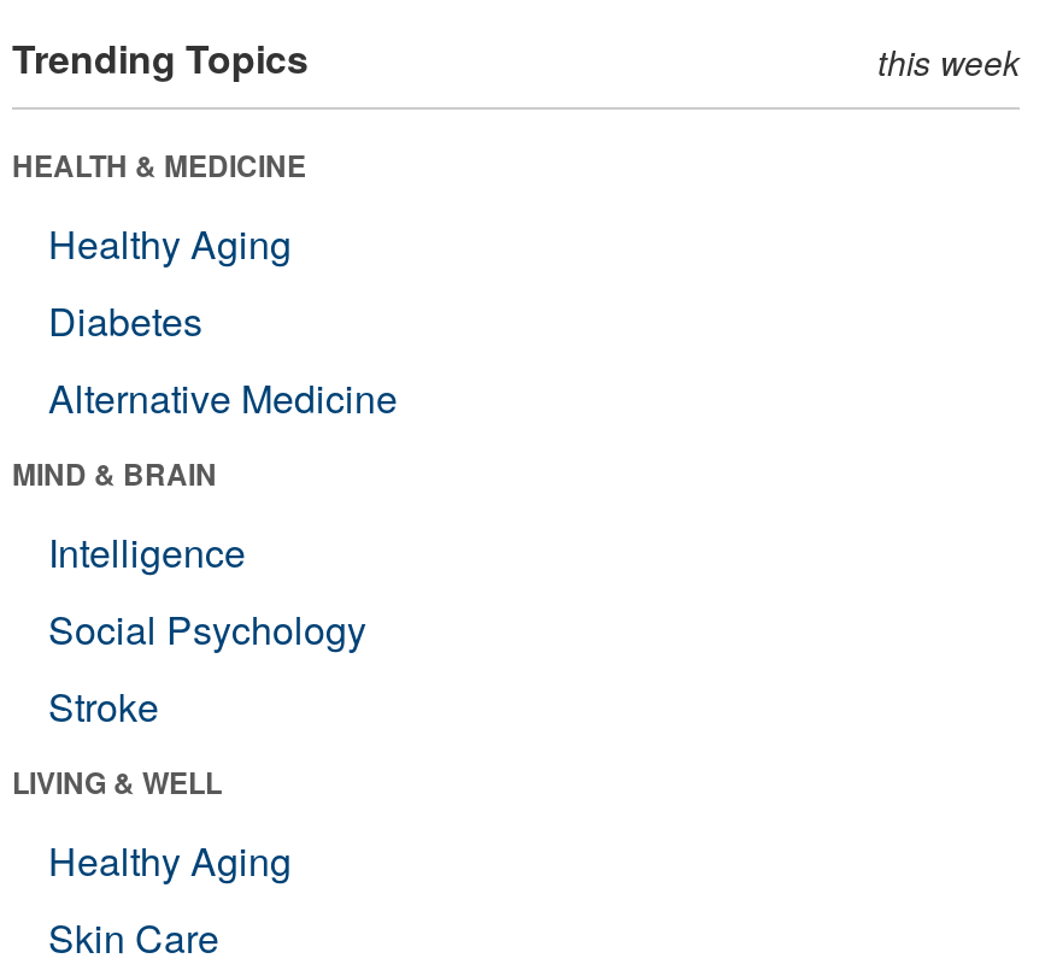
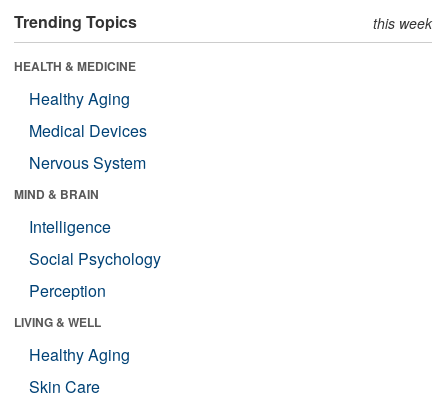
- Diabetes
- Alternative Medicine
+ Medical Devices
+ Nervous System

- Stroke
+ Perception
